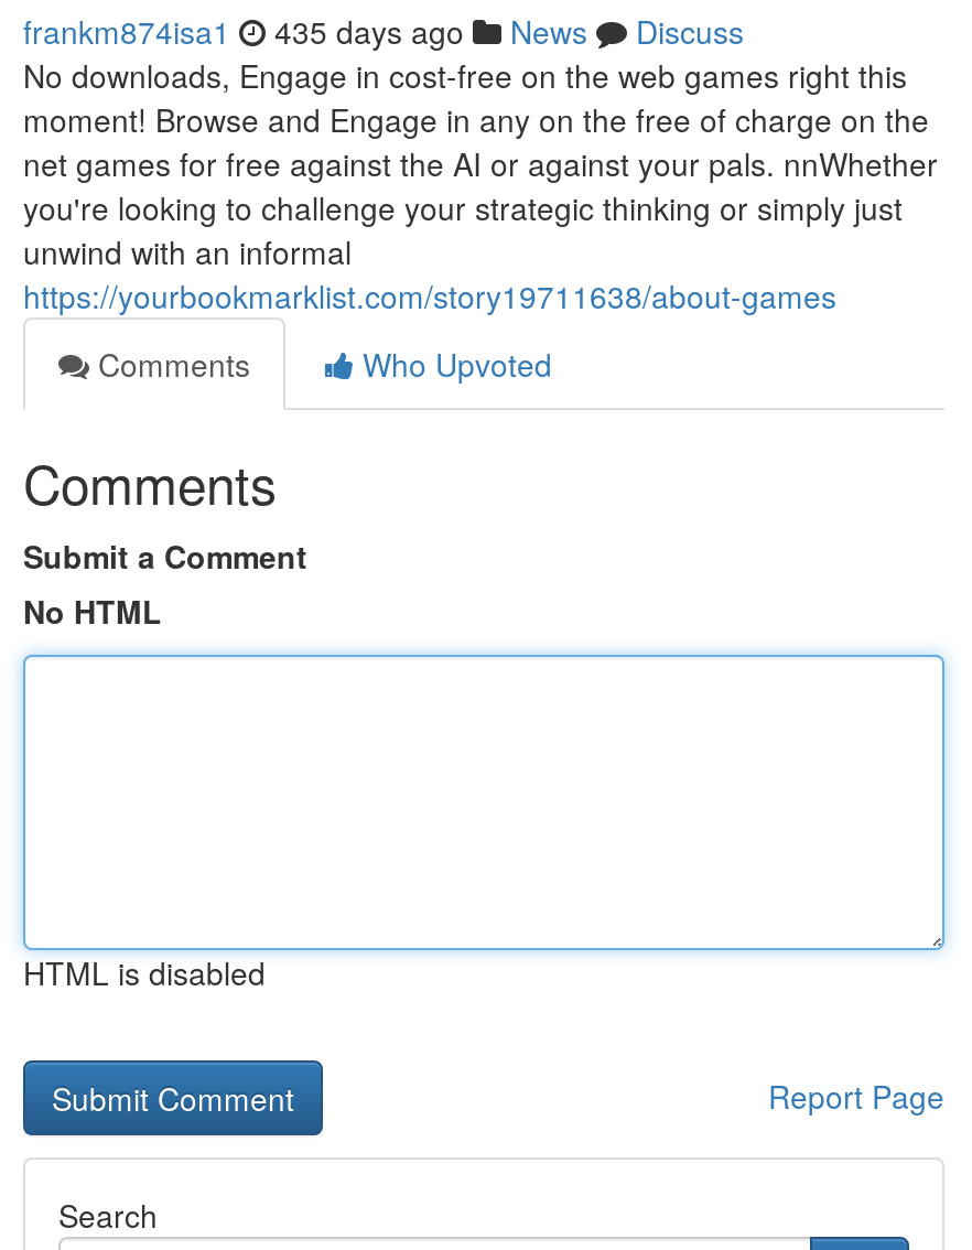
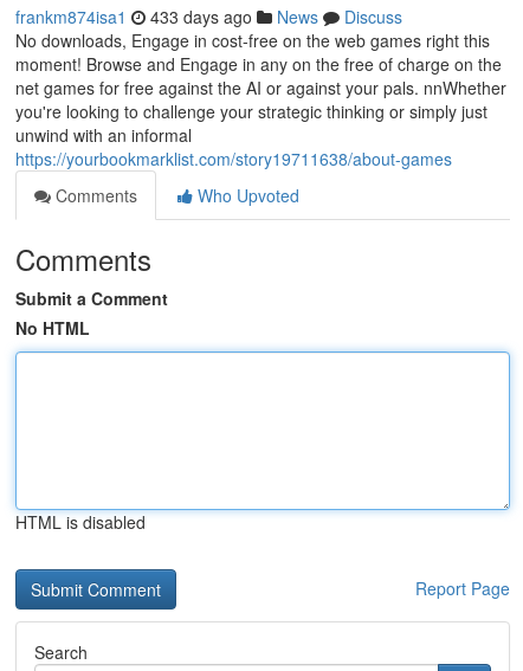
- frankm874isa1 435 days ago News Discuss
+ frankm874isa1 433 days ago News Discuss
